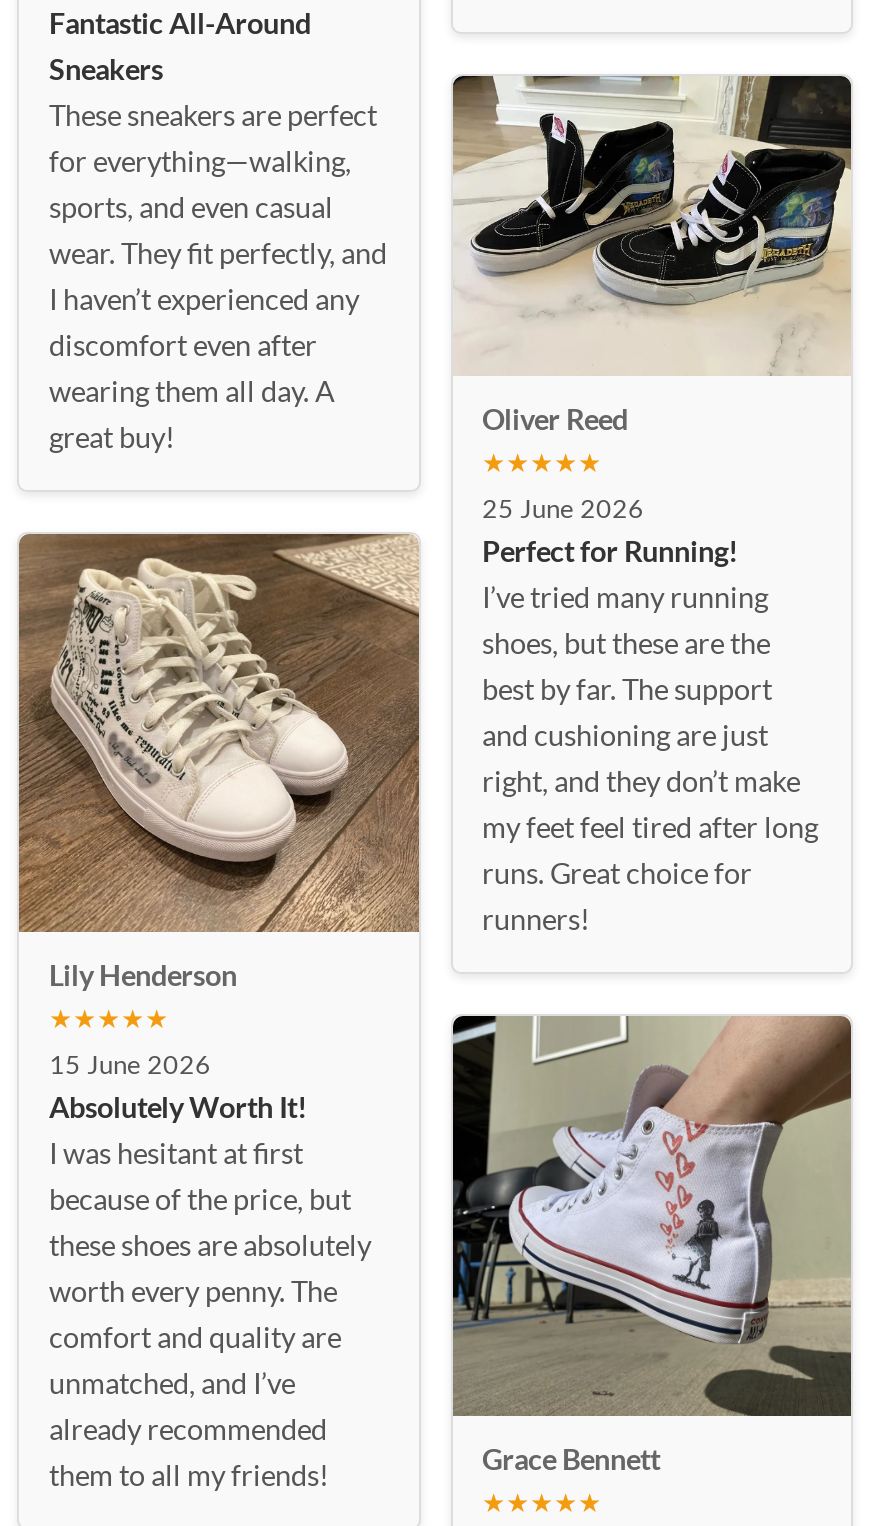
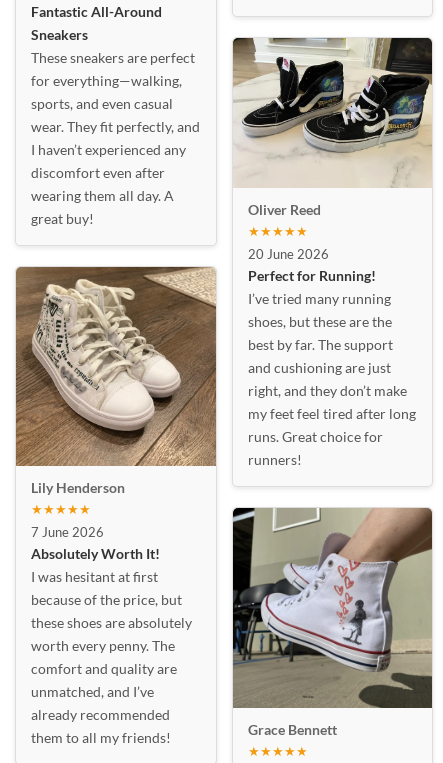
- 25 June 2026
+ 20 June 2026

- 15 June 2026
+ 7 June 2026
